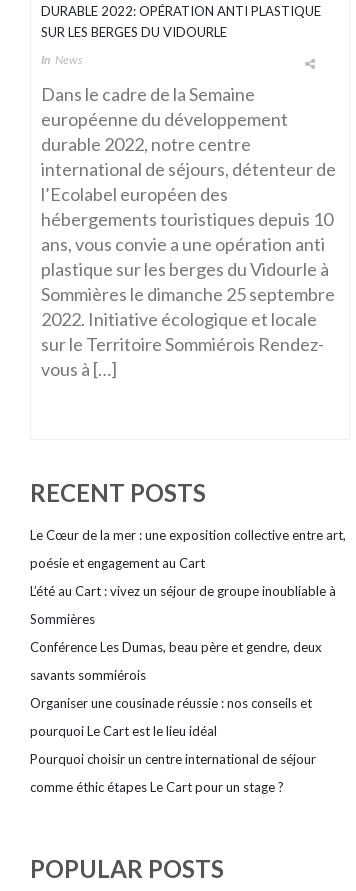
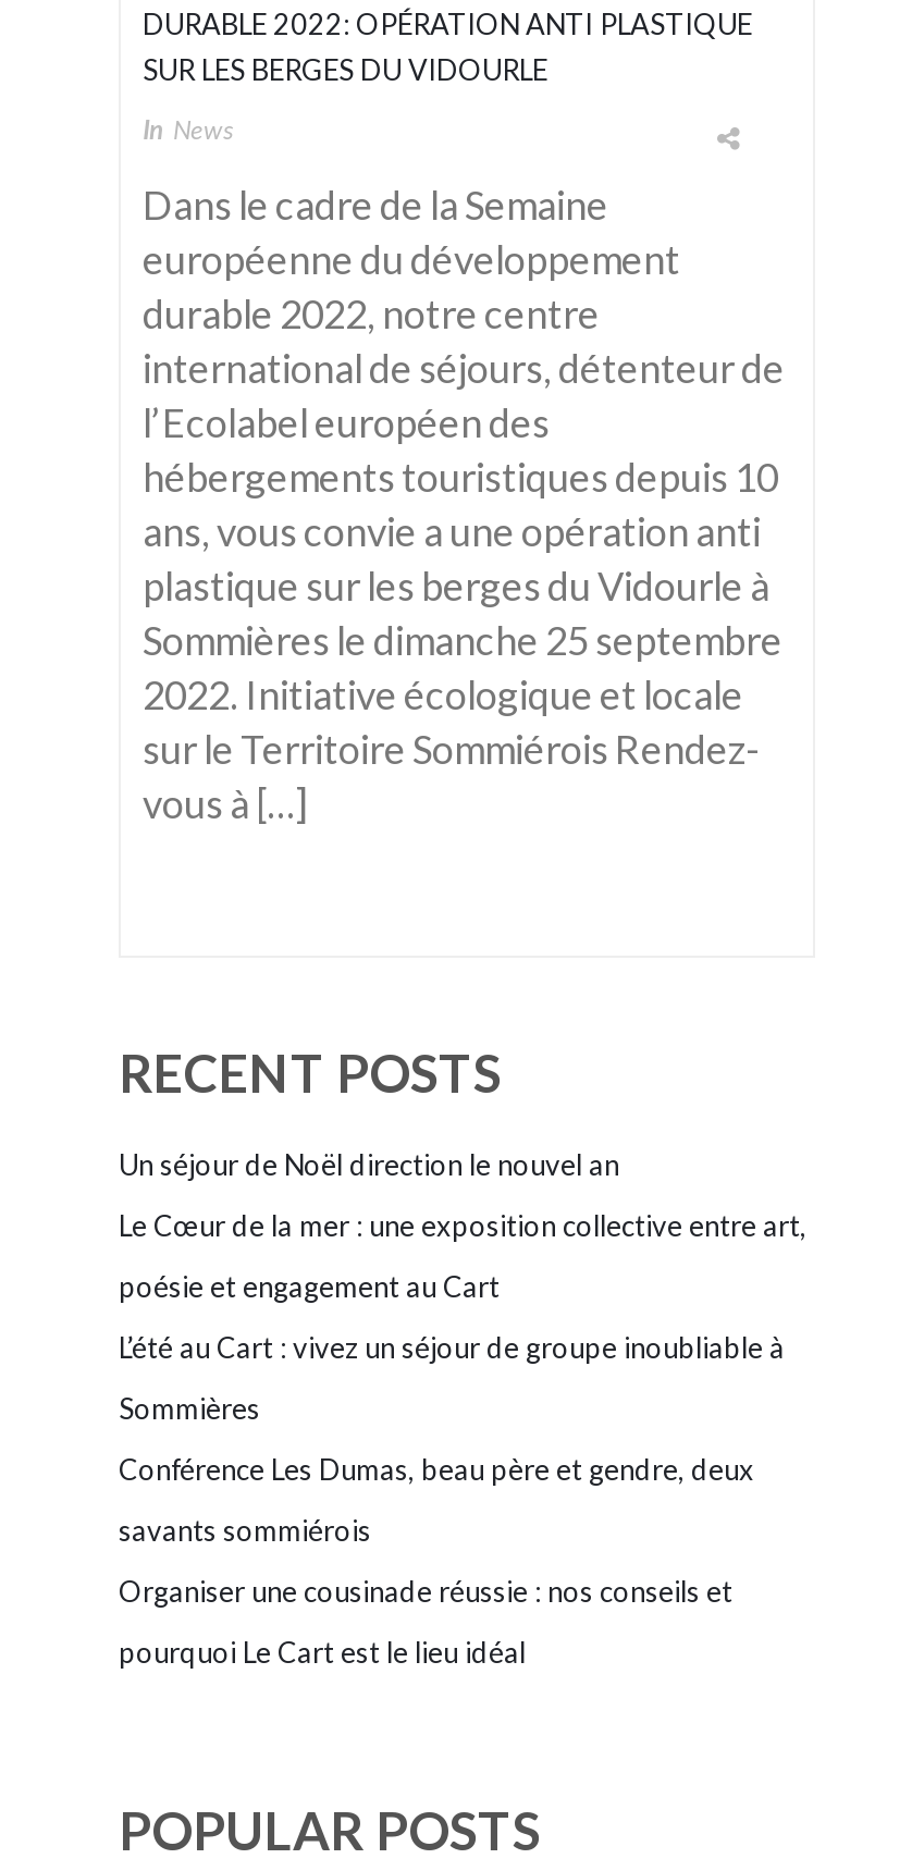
+ Un séjour de Noël direction le nouvel an

moved down: Le Cœur de la mer : une exposition collective entre art, | poésie et engagement au Cart | L’été au Cart : vivez un séjour de groupe inoubliable à | Sommières | Conférence Les Dumas, beau père et gendre, deux | savants sommiérois | Organiser une cousinade réussie : nos conseils et | pourquoi Le Cart est le lieu idéal

- Pourquoi choisir un centre international de séjour
- comme éthic étapes Le Cart pour un stage ?
